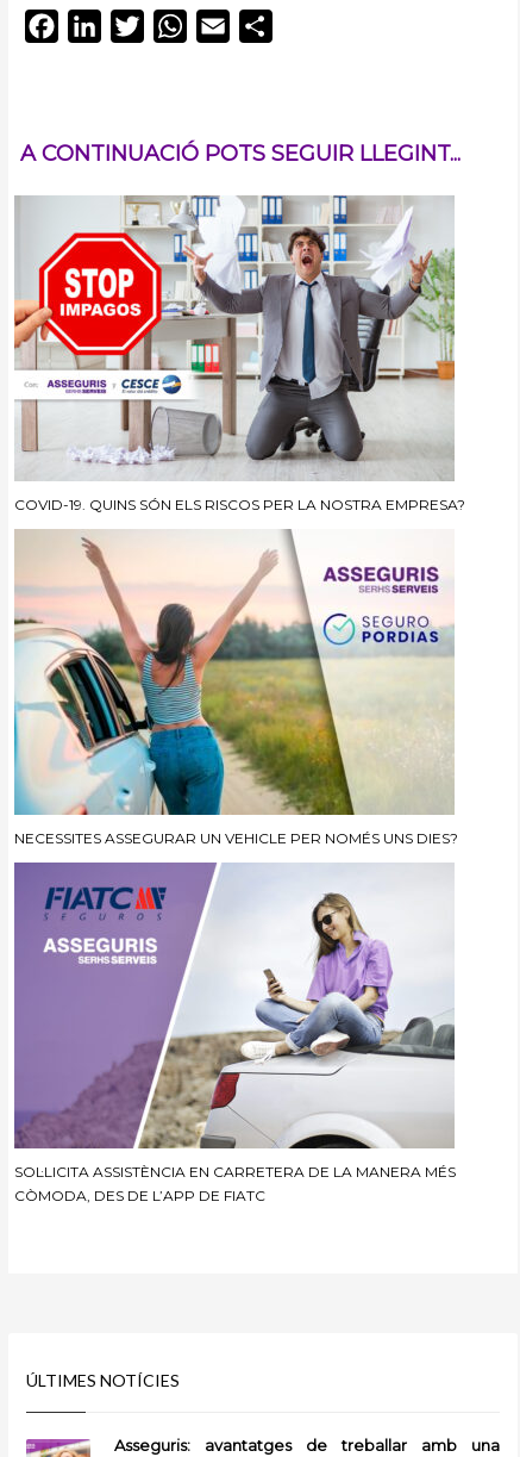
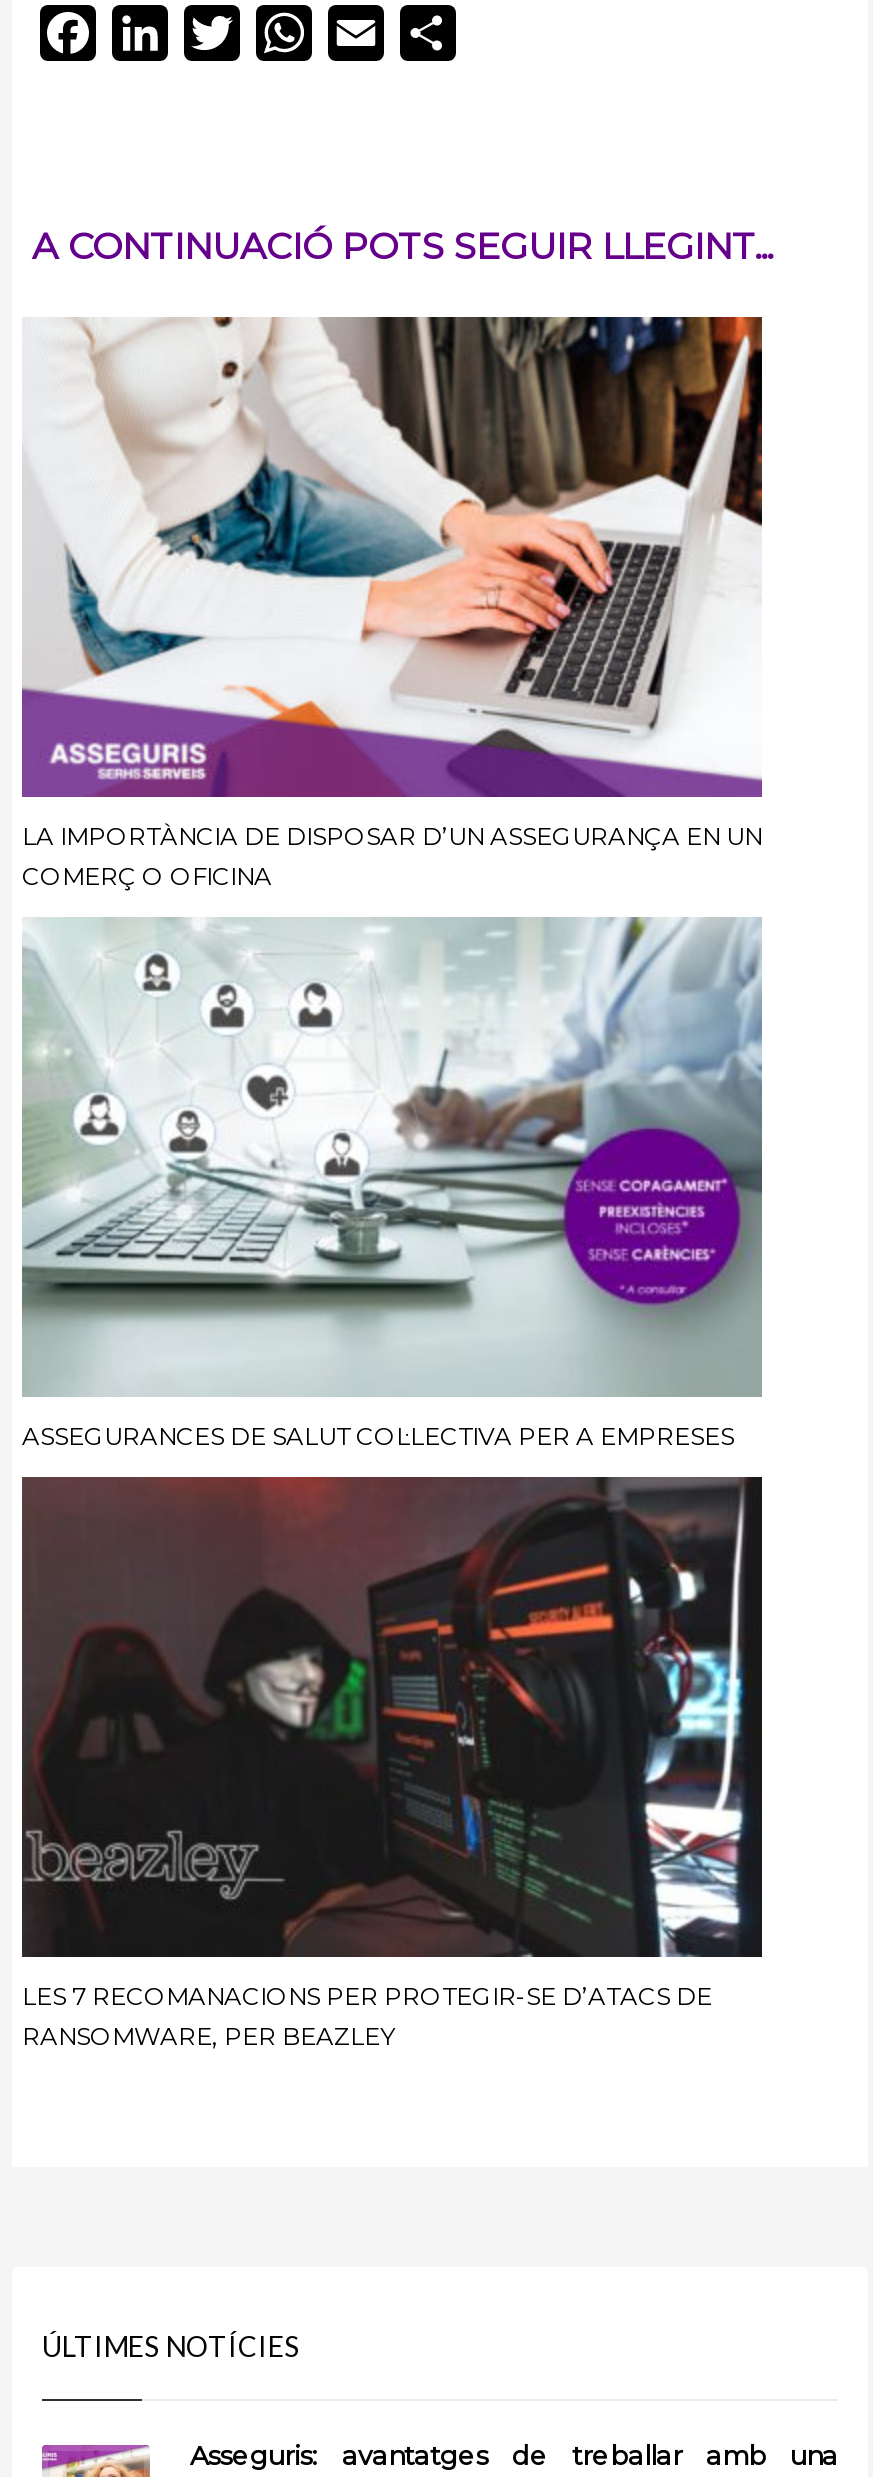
- [image]
- COVID-19. QUINS SÓN ELS RISCOS PER LA NOSTRA EMPRESA?
+ [image]
+ LA IMPORTÀNCIA DE DISPOSAR D’UN ASSEGURANÇA EN UN
+ COMERÇ O OFICINA

- [image]
- NECESSITES ASSEGURAR UN VEHICLE PER NOMÉS UNS DIES?
+ [image]
+ ASSEGURANCES DE SALUT COL·LECTIVA PER A EMPRESES

- [image]
- SOL·LICITA ASSISTÈNCIA EN CARRETERA DE LA MANERA MÉS
- CÒMODA, DES DE L’APP DE FIATC
+ [image]
+ LES 7 RECOMANACIONS PER PROTEGIR-SE D’ATACS DE
+ RANSOMWARE, PER BEAZLEY
